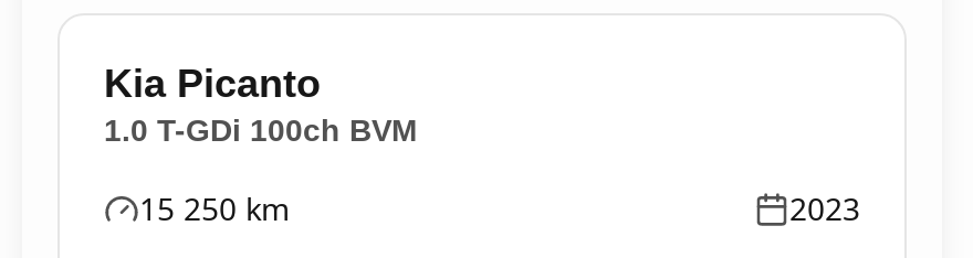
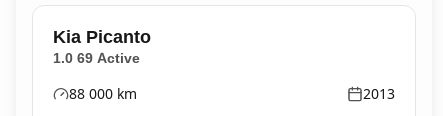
- 1.0 T-GDi 100ch BVM
+ 1.0 69 Active

- 15 250 km
+ 88 000 km

- 2023
+ 2013
